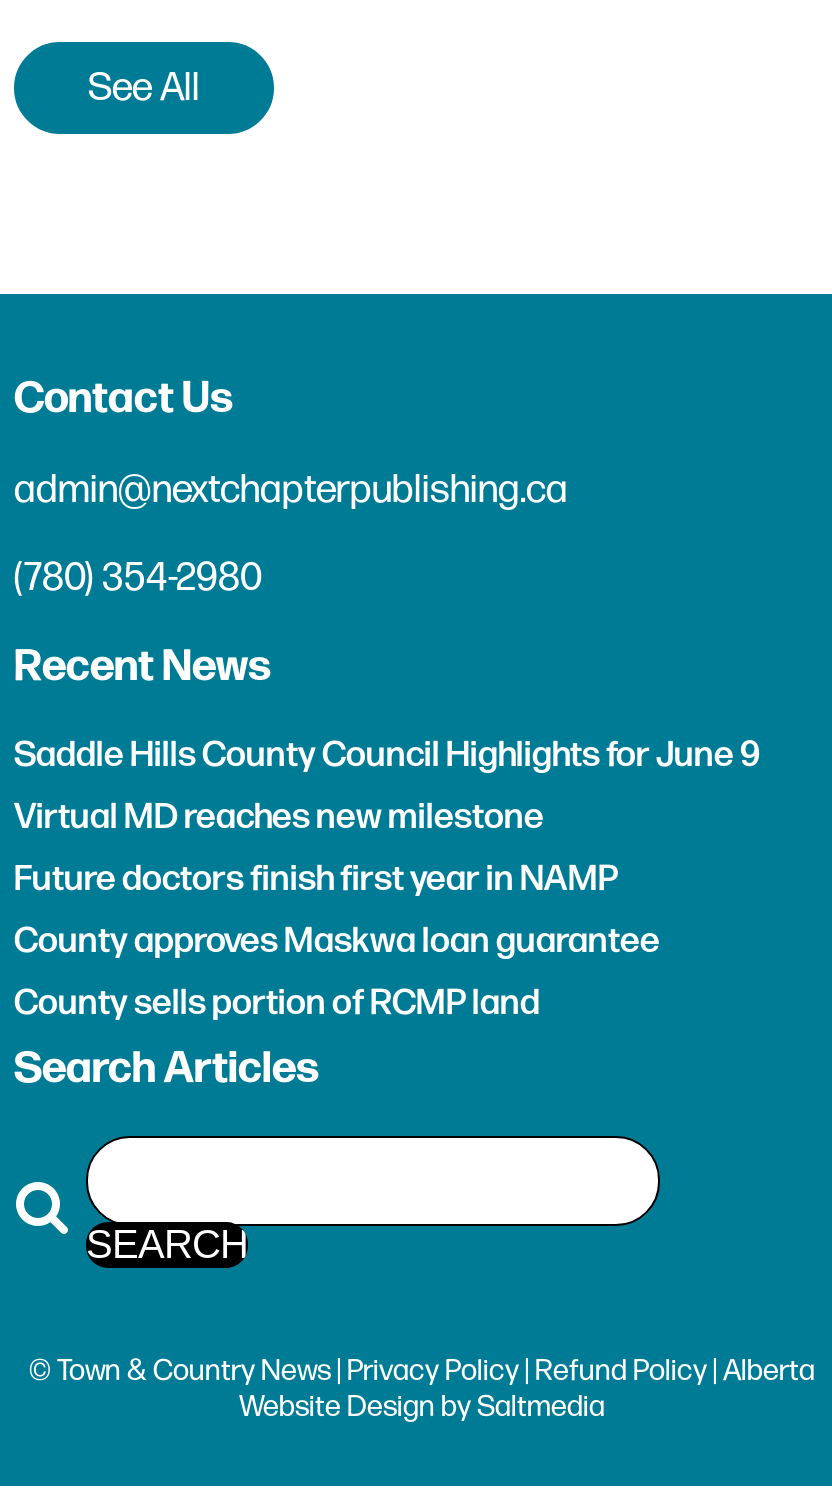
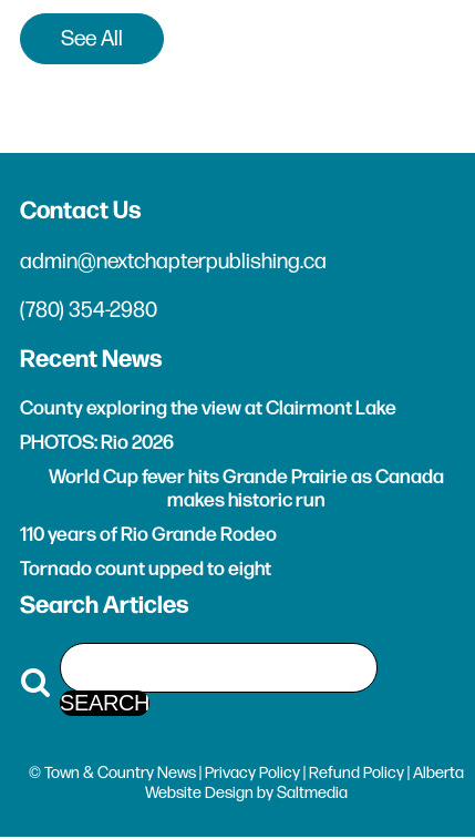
- Saddle Hills County Council Highlights for June 9
+ County exploring the view at Clairmont Lake

- Virtual MD reaches new milestone
+ PHOTOS: Rio 2026

- Future doctors finish first year in NAMP
+ World Cup fever hits Grande Prairie as Canada
+ makes historic run

- County approves Maskwa loan guarantee
+ 110 years of Rio Grande Rodeo

- County sells portion of RCMP land
+ Tornado count upped to eight
